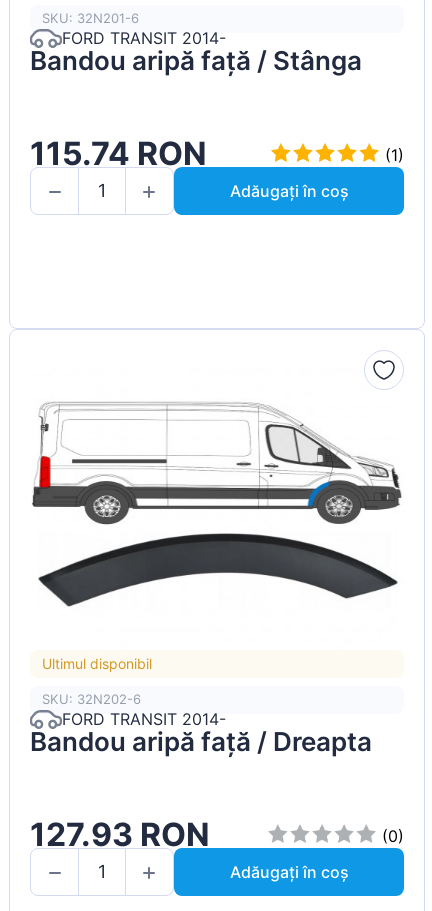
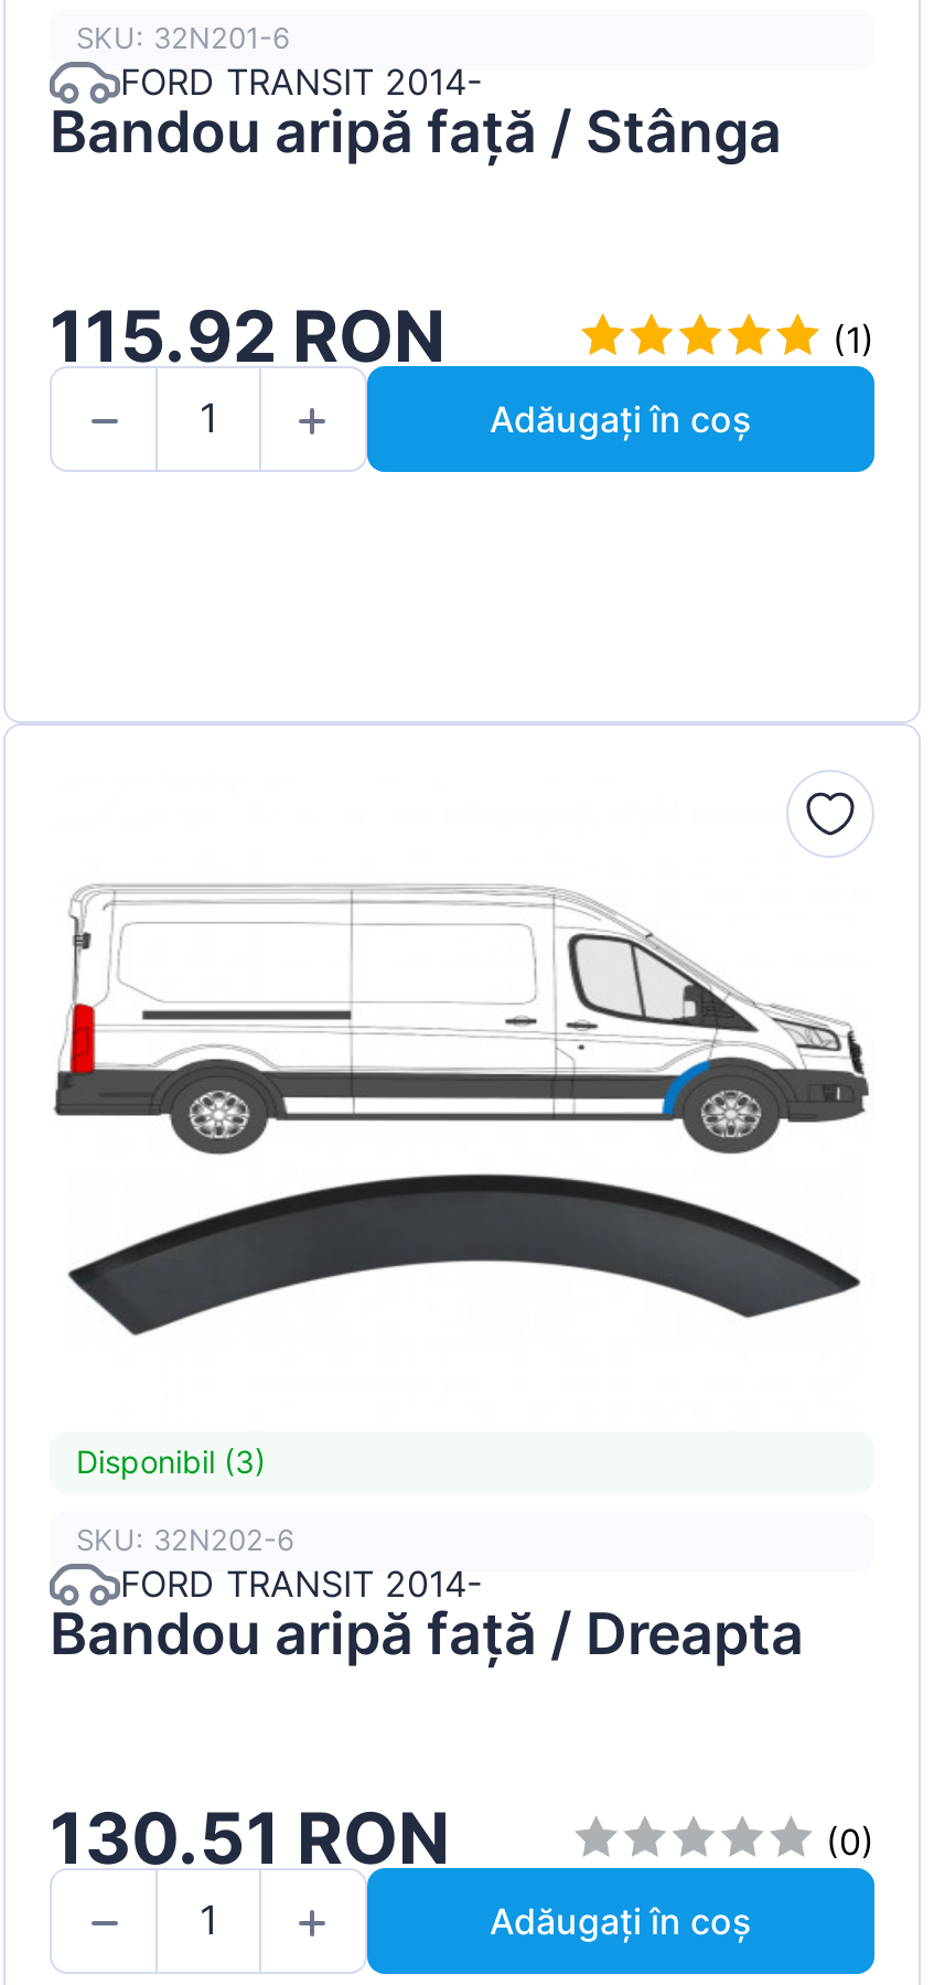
- 115.74 RON
+ 115.92 RON

- Ultimul disponibil
+ Disponibil (3)

- 127.93 RON
+ 130.51 RON
